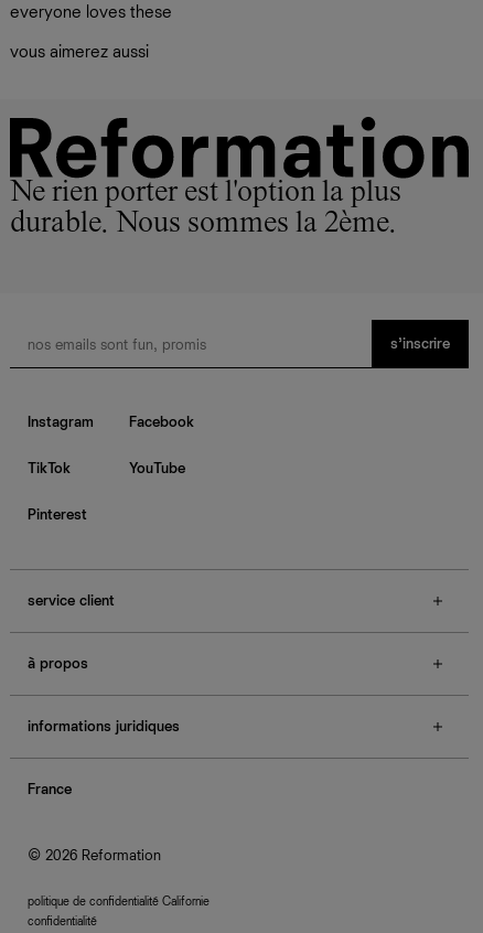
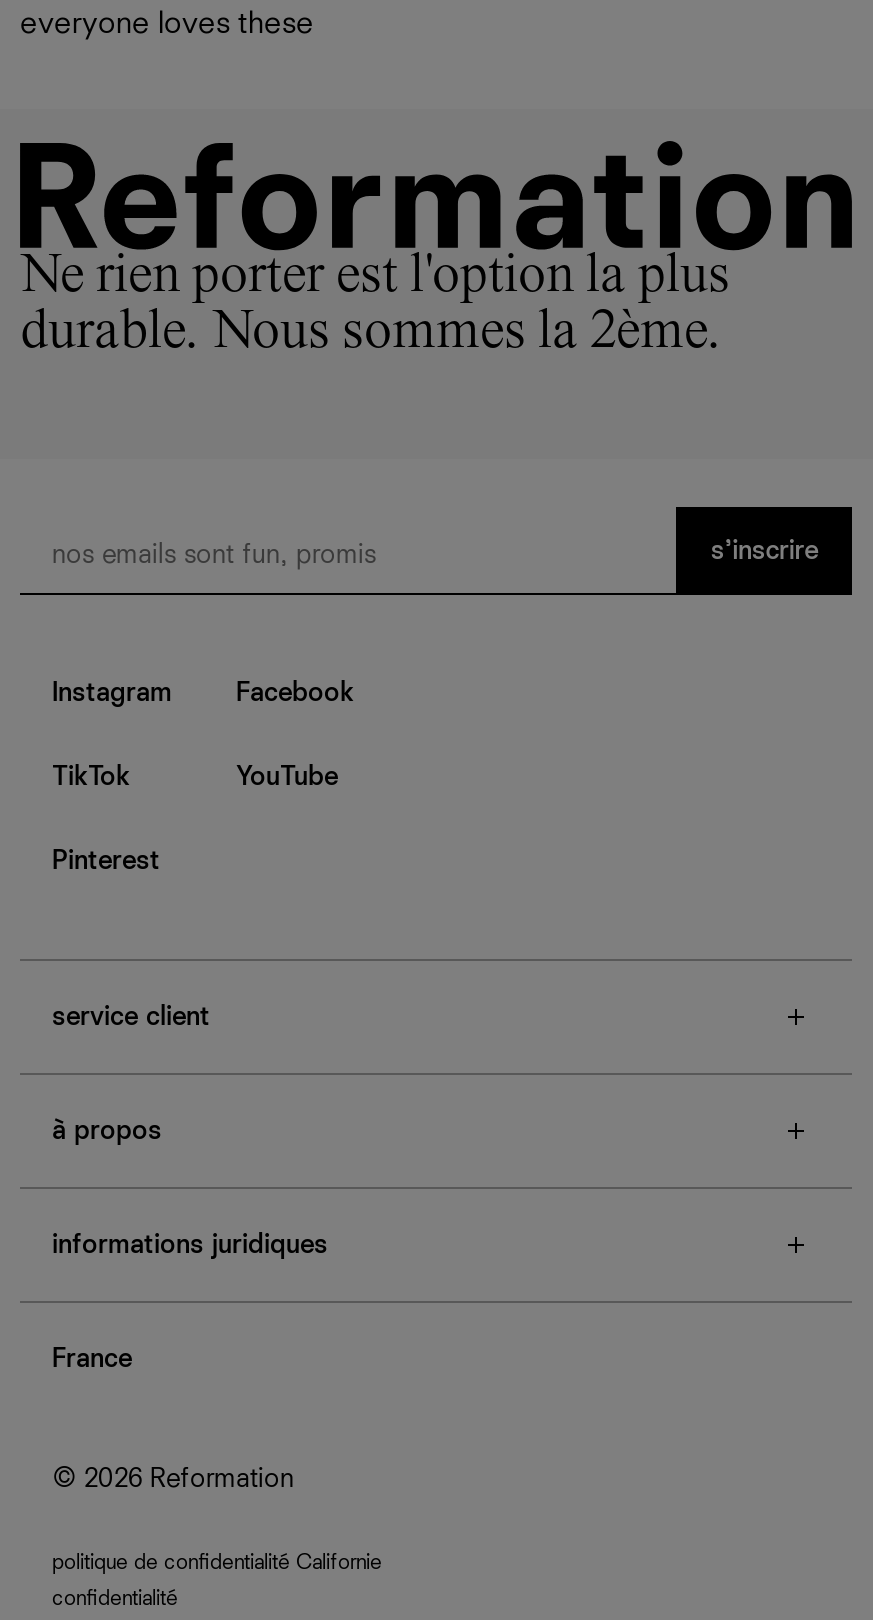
- vous aimerez aussi
